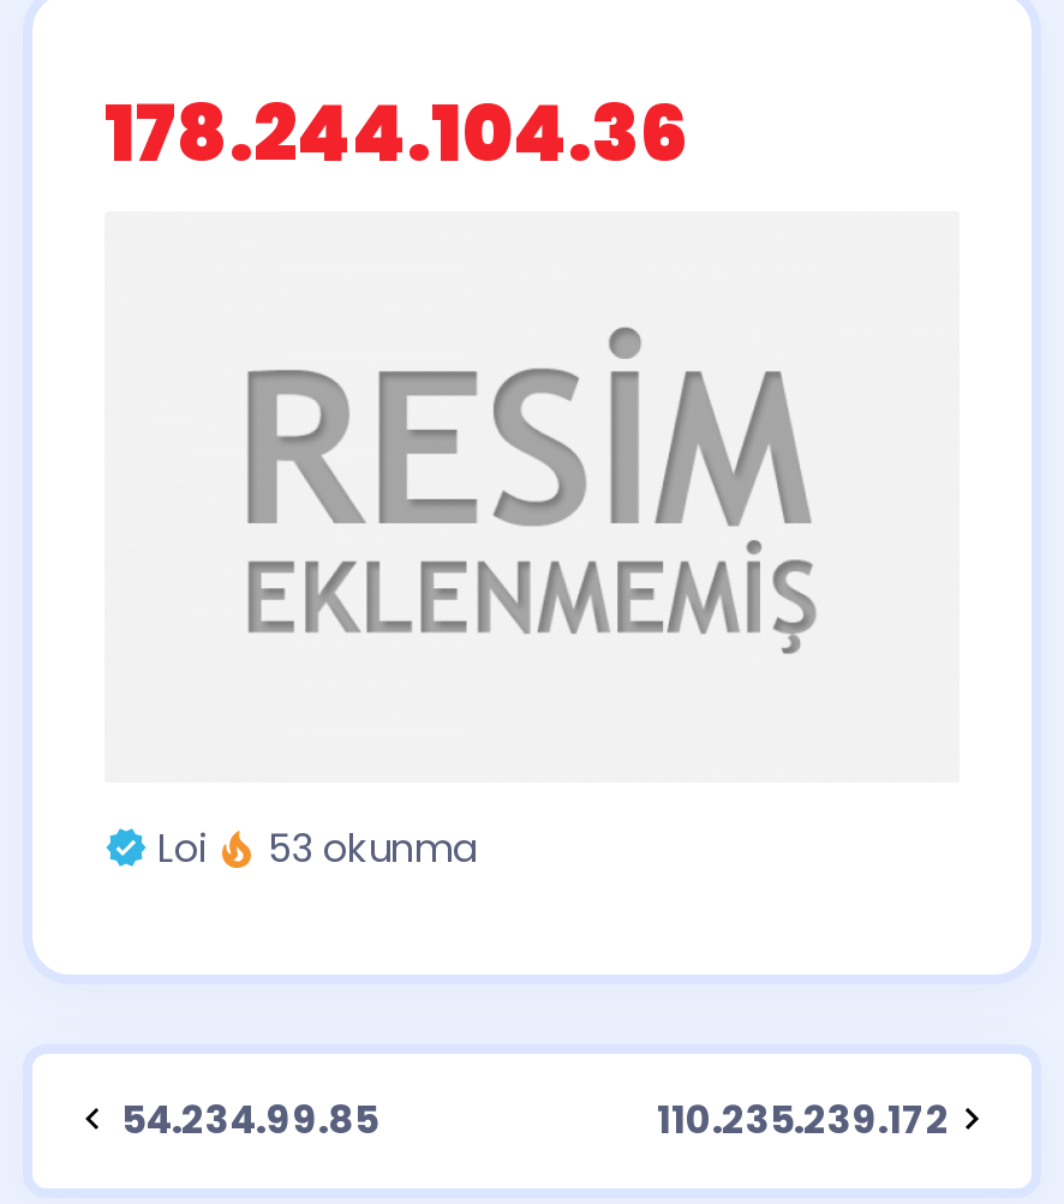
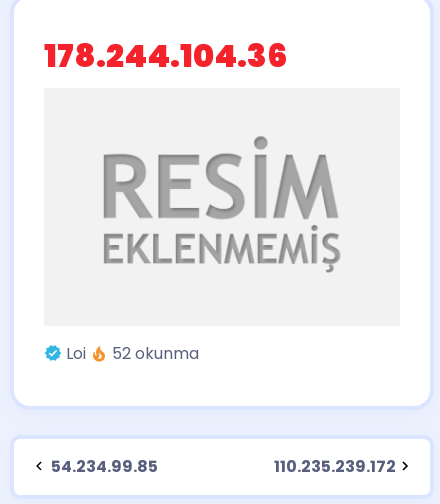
- Loi 53 okunma
+ Loi 52 okunma
